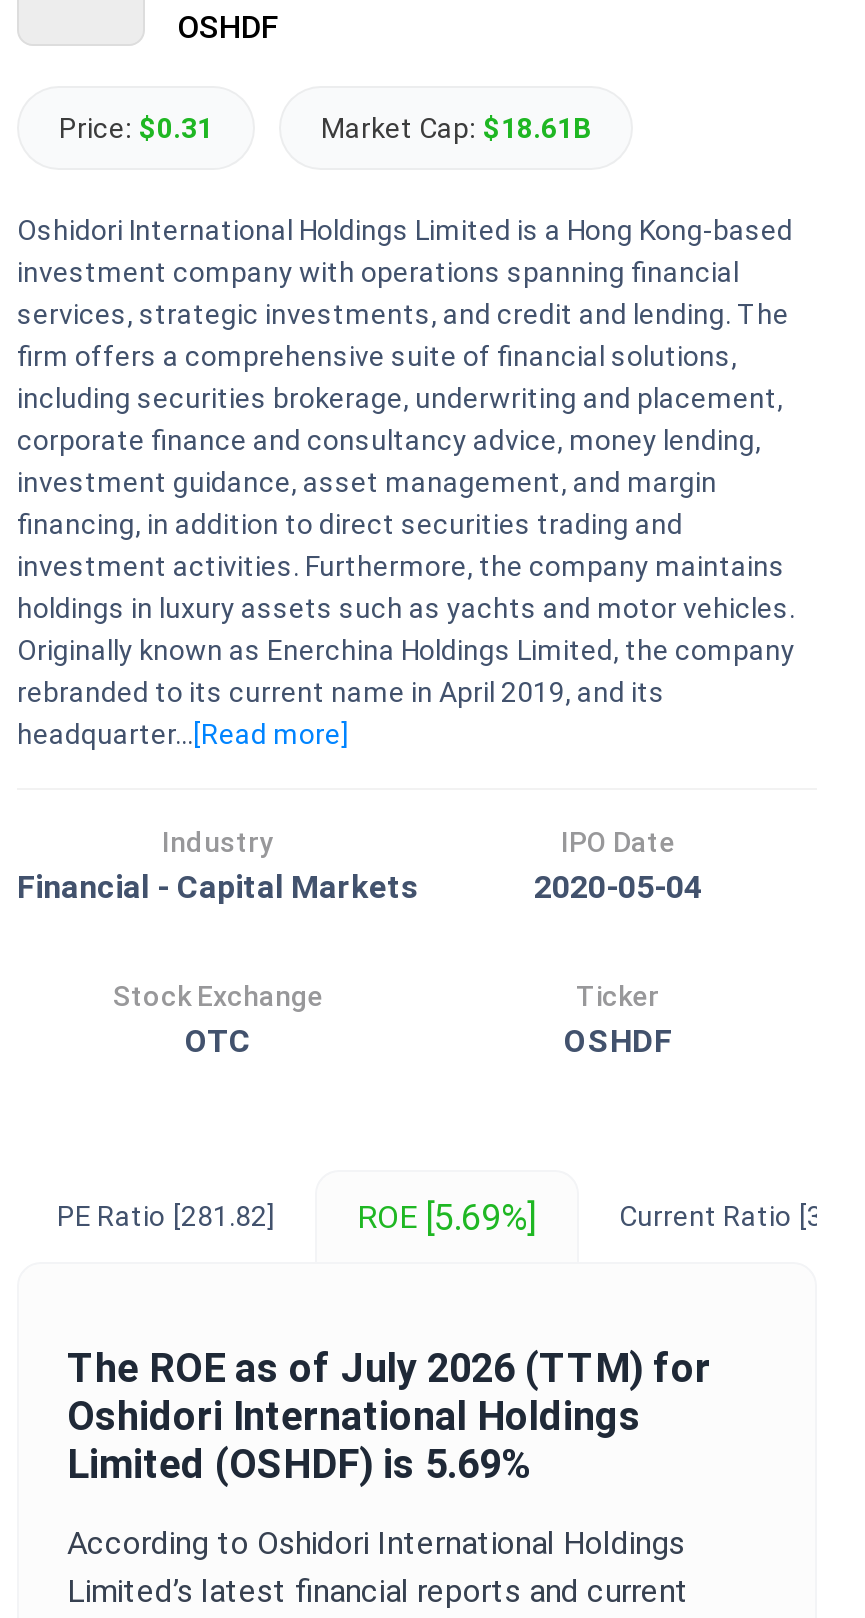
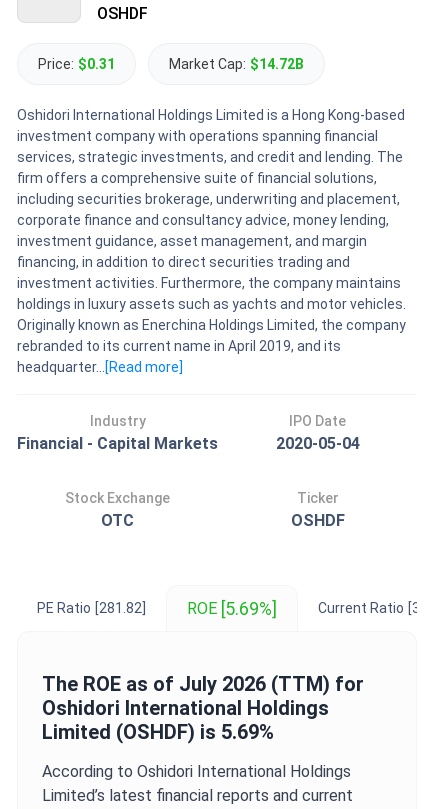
- Market Cap: $18.61B
+ Market Cap: $14.72B
